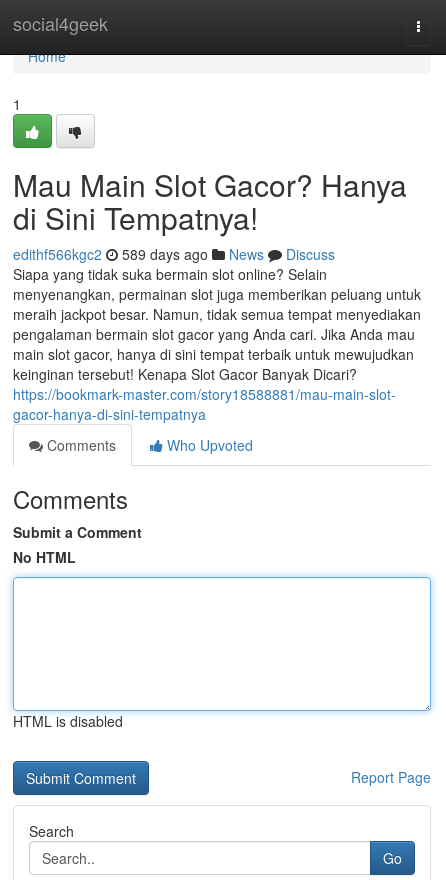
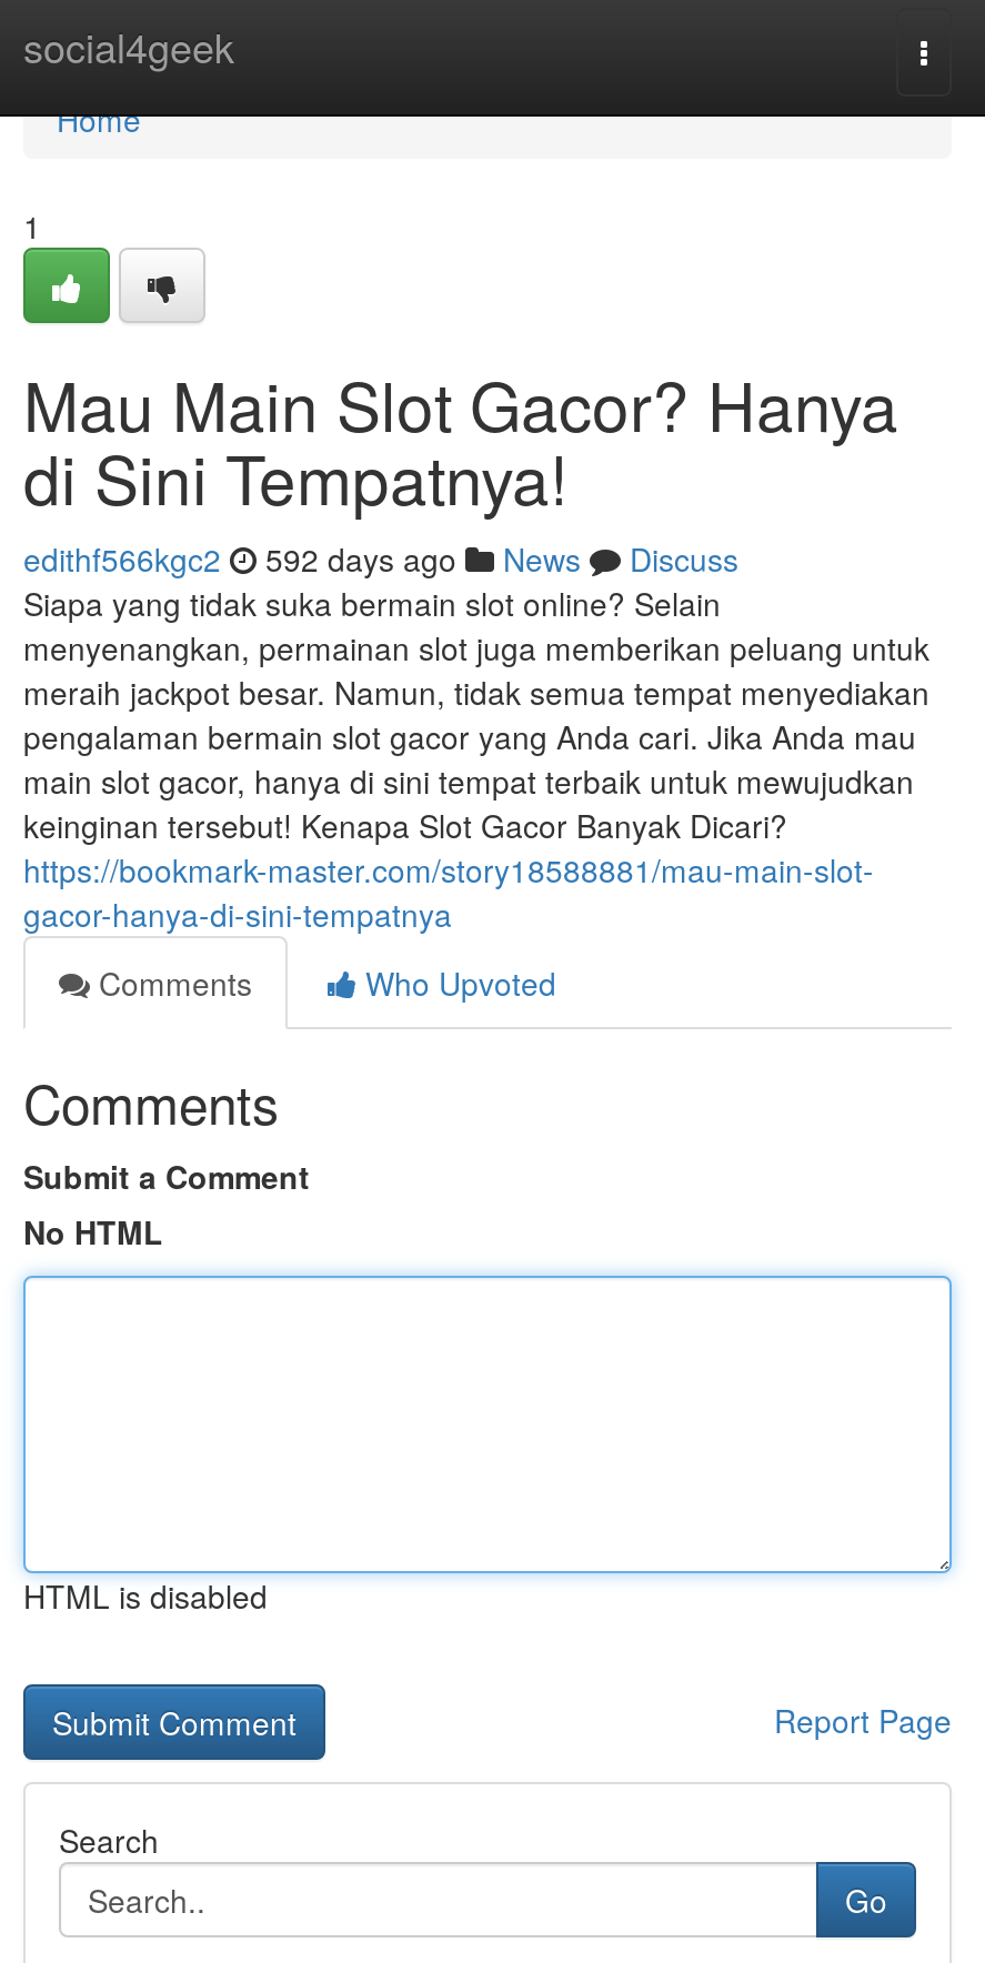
- edithf566kgc2 589 days ago News Discuss
+ edithf566kgc2 592 days ago News Discuss
